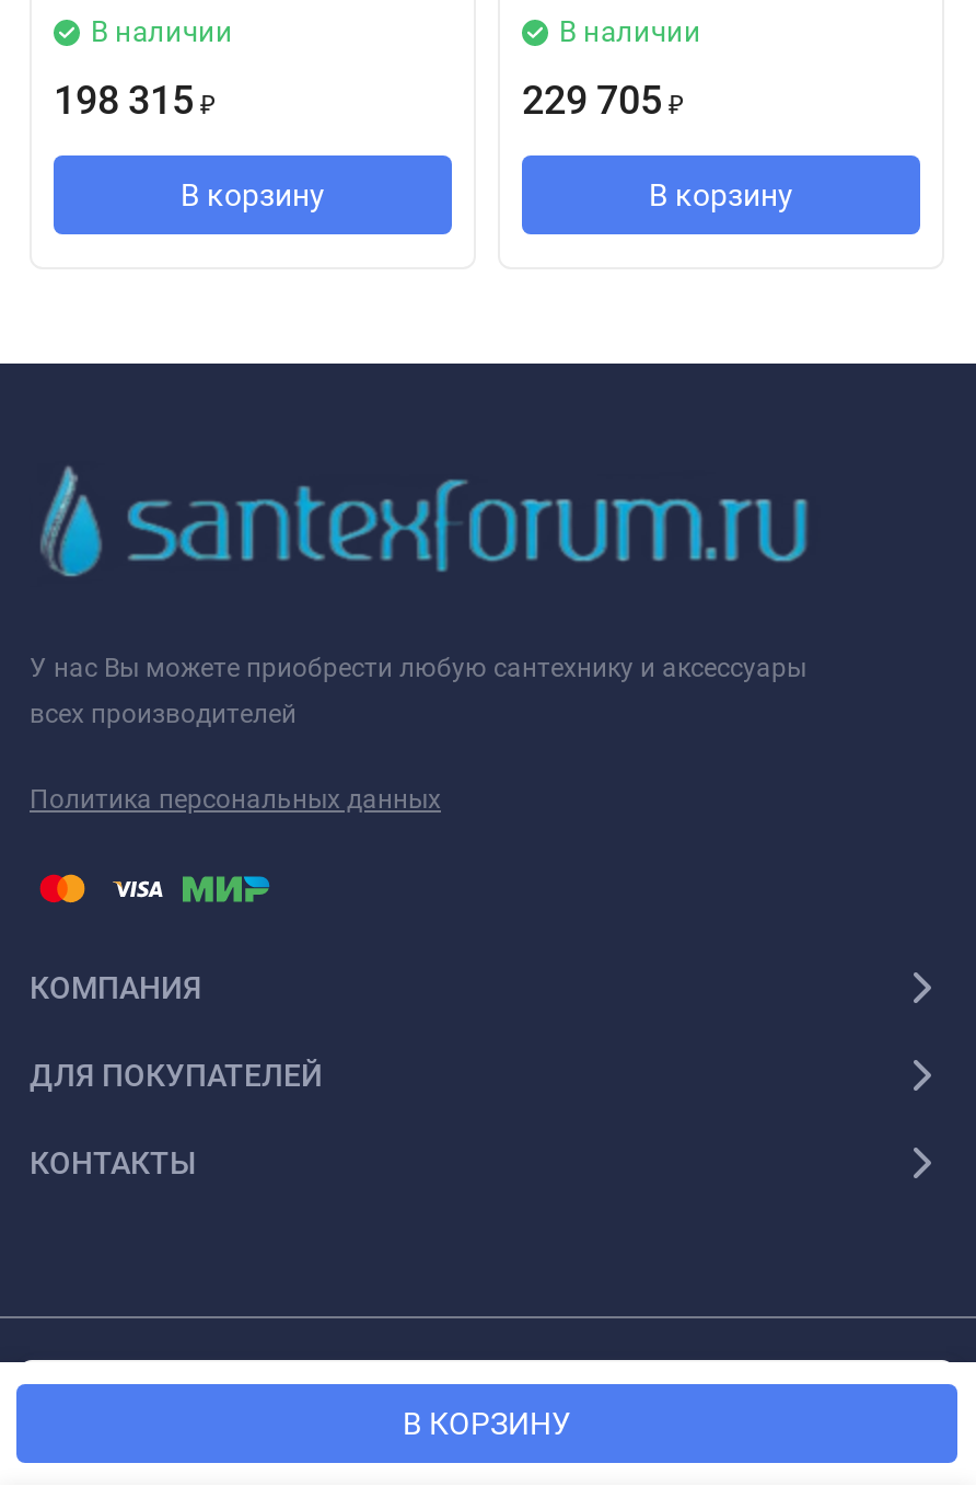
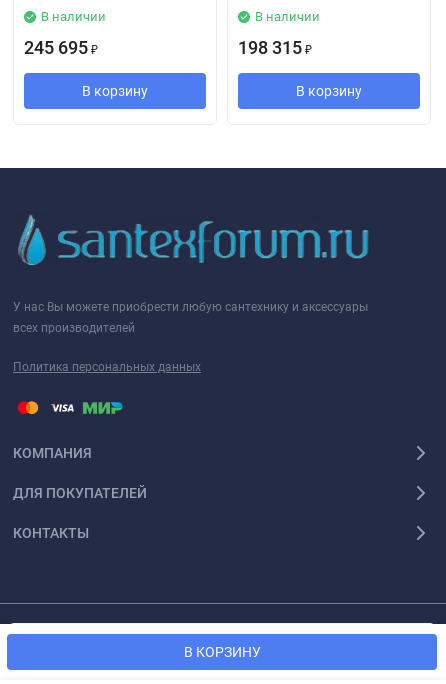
- 198 315 ₽
+ 245 695 ₽

- 229 705 ₽
+ 198 315 ₽
